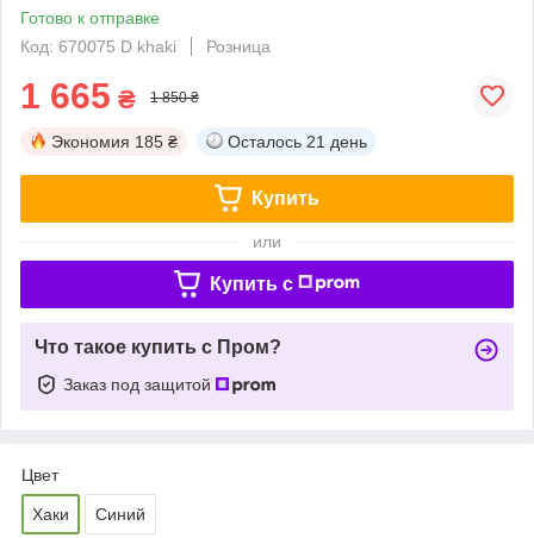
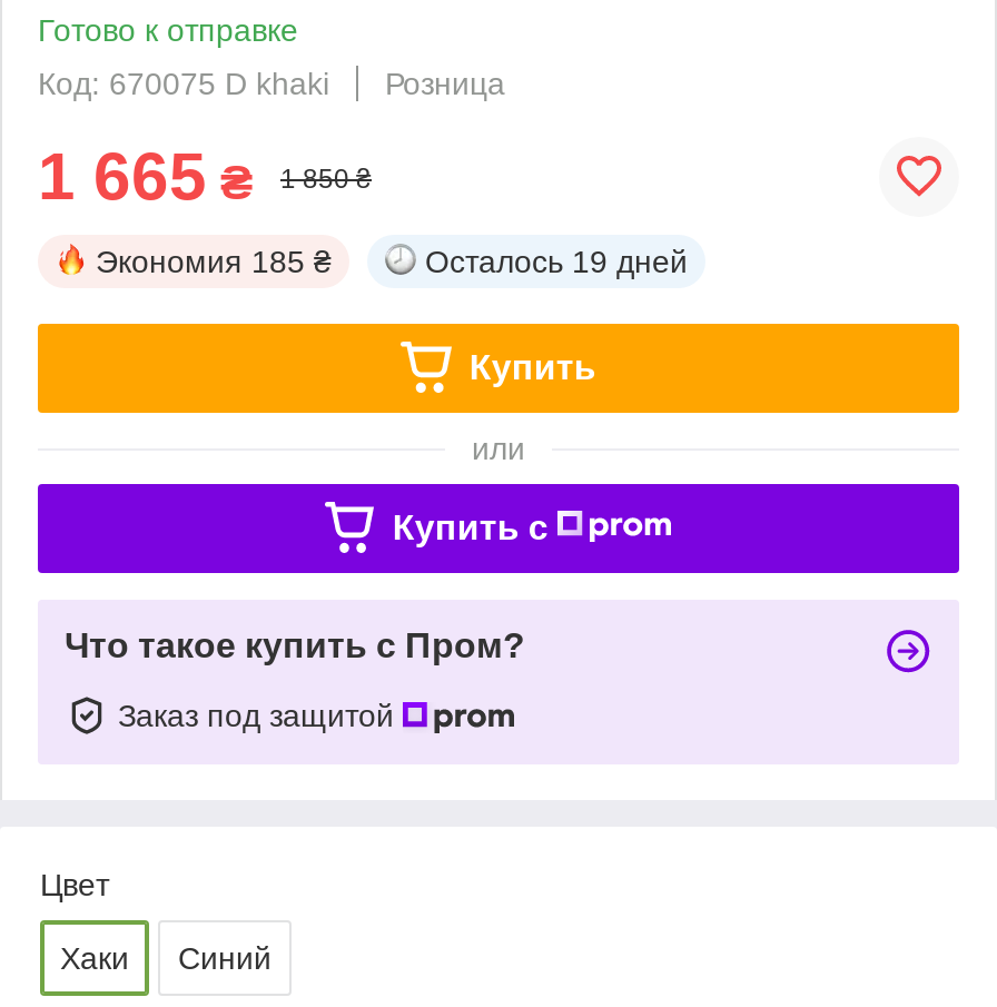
- Осталось 21 день
+ Осталось 19 дней
